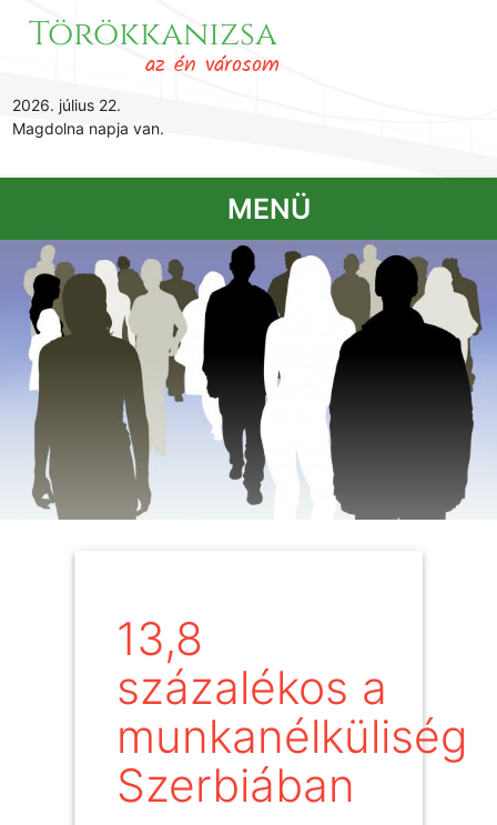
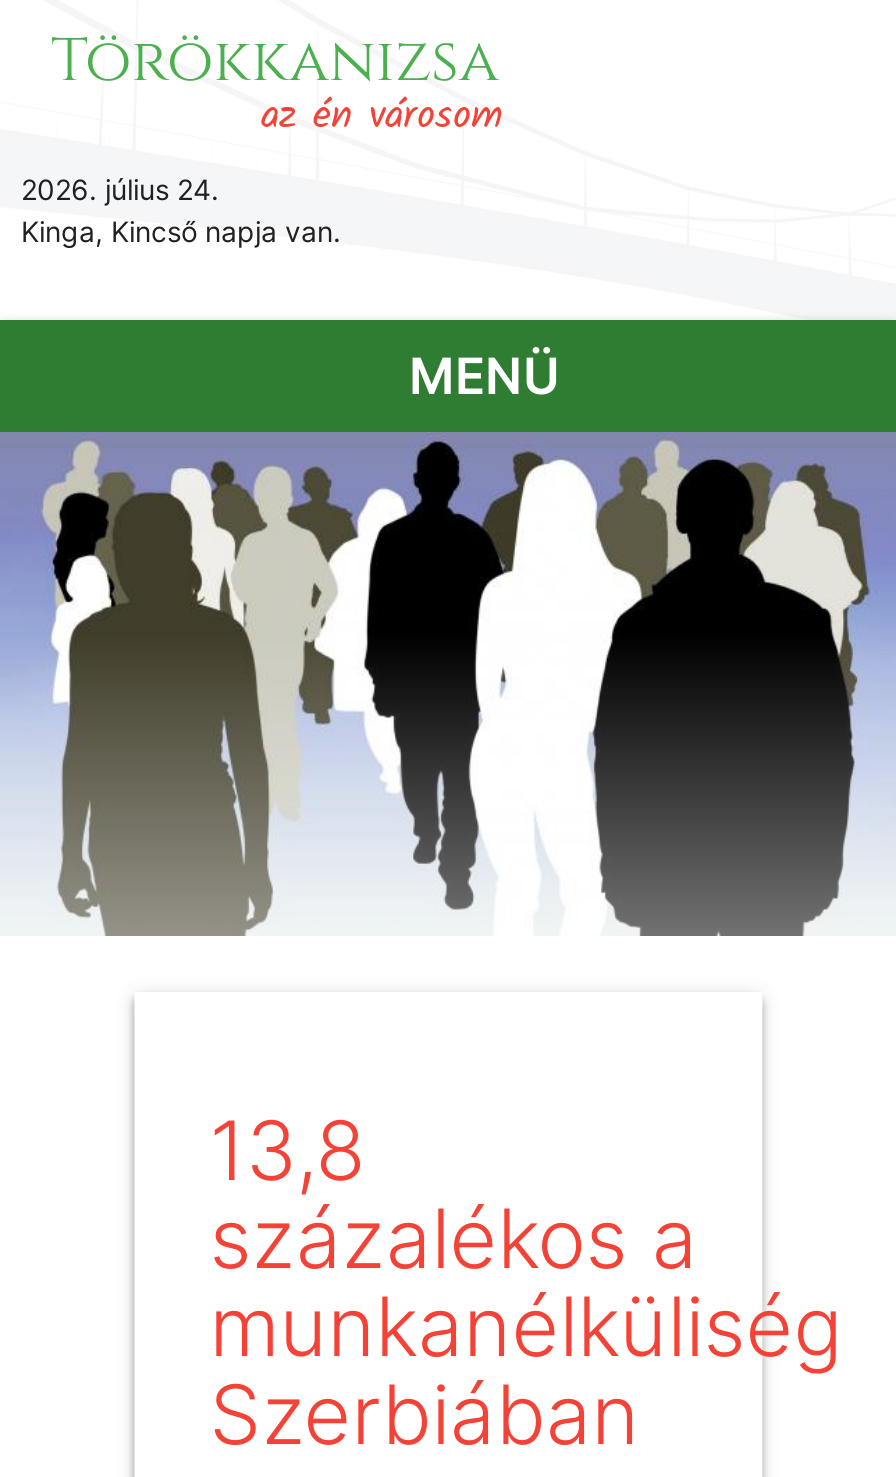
- 2026. július 22.
- Magdolna napja van.
+ 2026. július 24.
+ Kinga, Kincső napja van.
